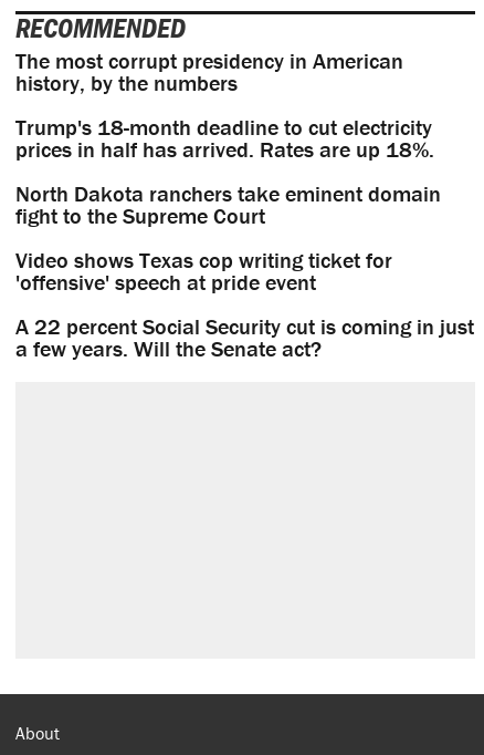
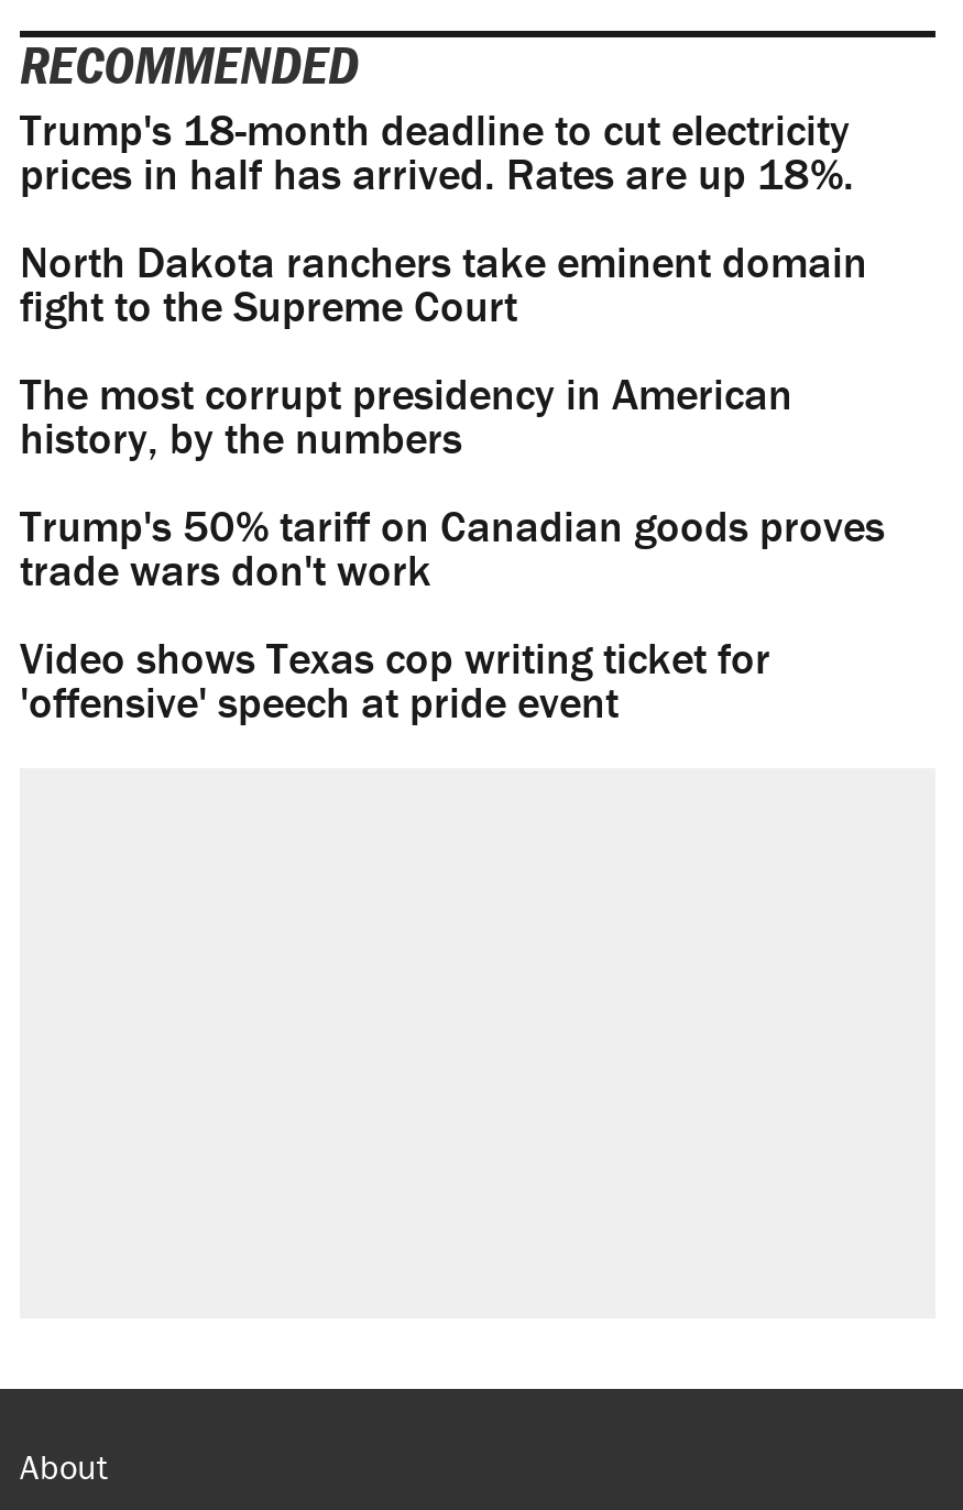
moved down: The most corrupt presidency in American | history, by the numbers

moved up: Trump's 18-month deadline to cut electricity | prices in half has arrived. Rates are up 18%. | North Dakota ranchers take eminent domain | fight to the Supreme Court

+ Trump's 50% tariff on Canadian goods proves
+ trade wars don't work

moved down: Video shows Texas cop writing ticket for | 'offensive' speech at pride event

- A 22 percent Social Security cut is coming in just
- a few years. Will the Senate act?
